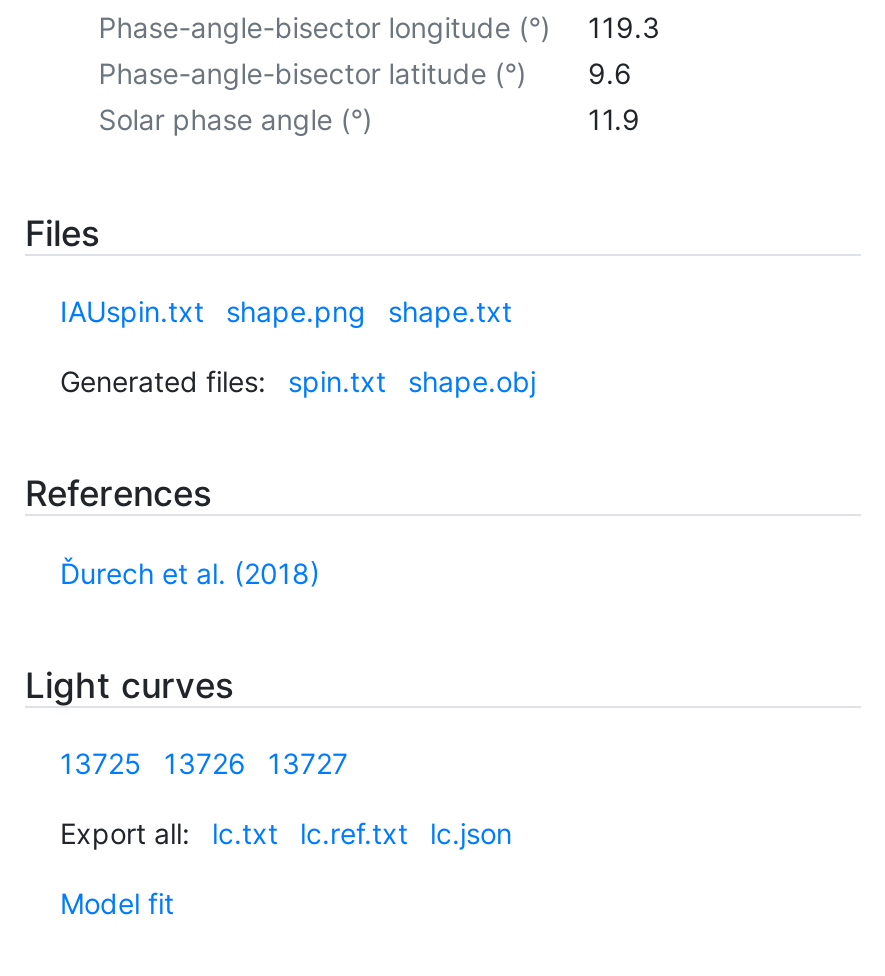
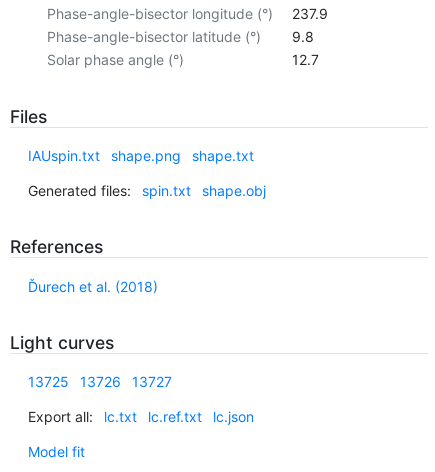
- Phase-angle-bisector longitude (°) 119.3
+ Phase-angle-bisector longitude (°) 237.9

- Phase-angle-bisector latitude (°) 9.6
+ Phase-angle-bisector latitude (°) 9.8

- 11.9
+ 12.7
